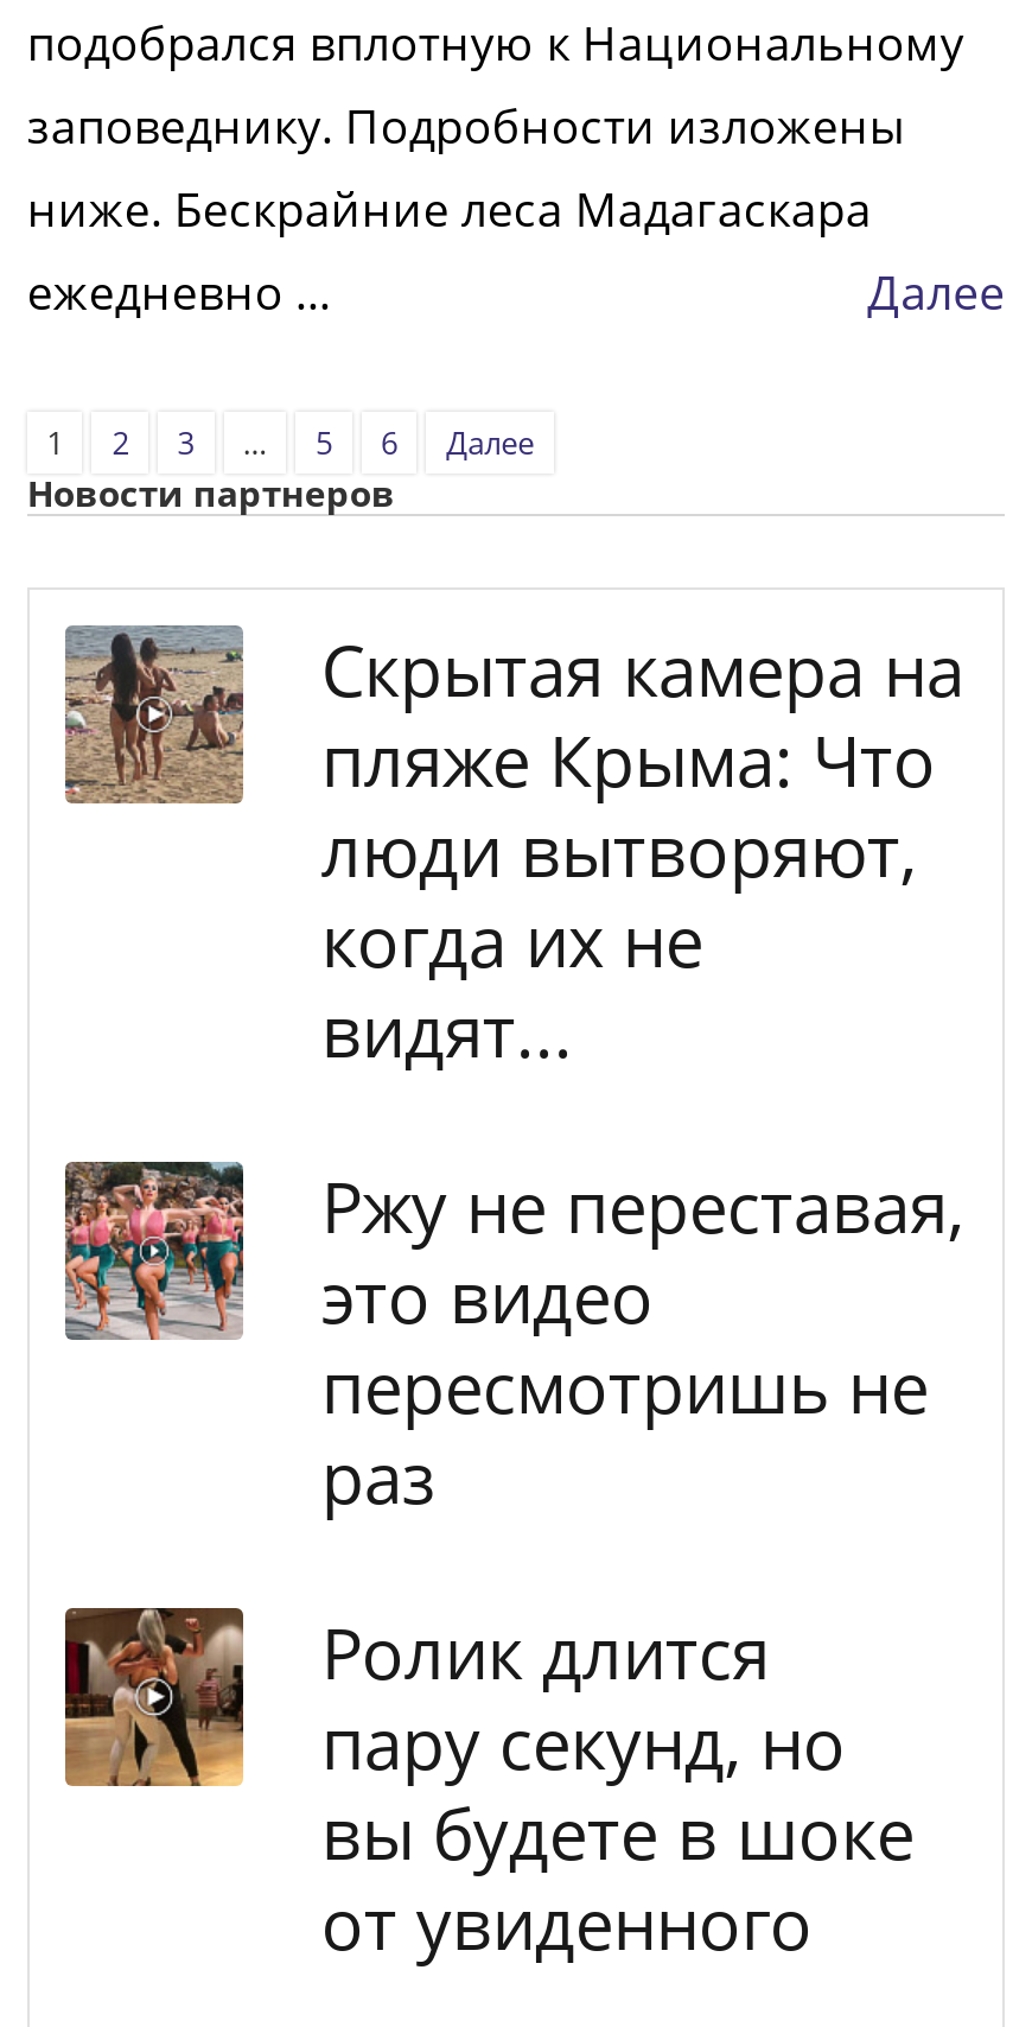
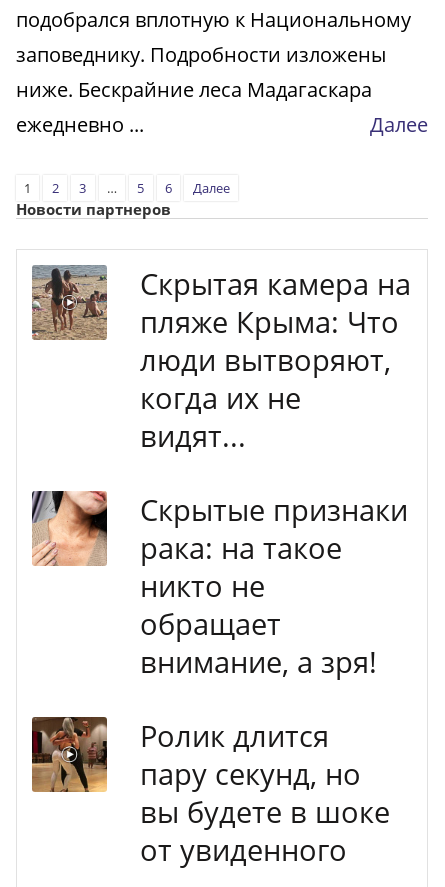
- [image]
- Ржу не переставая,
- это видео
- пересмотришь не
- раз
+ [image]
+ Скрытые признаки
+ рака: на такое
+ никто не
+ обращает
+ внимание, а зря!
